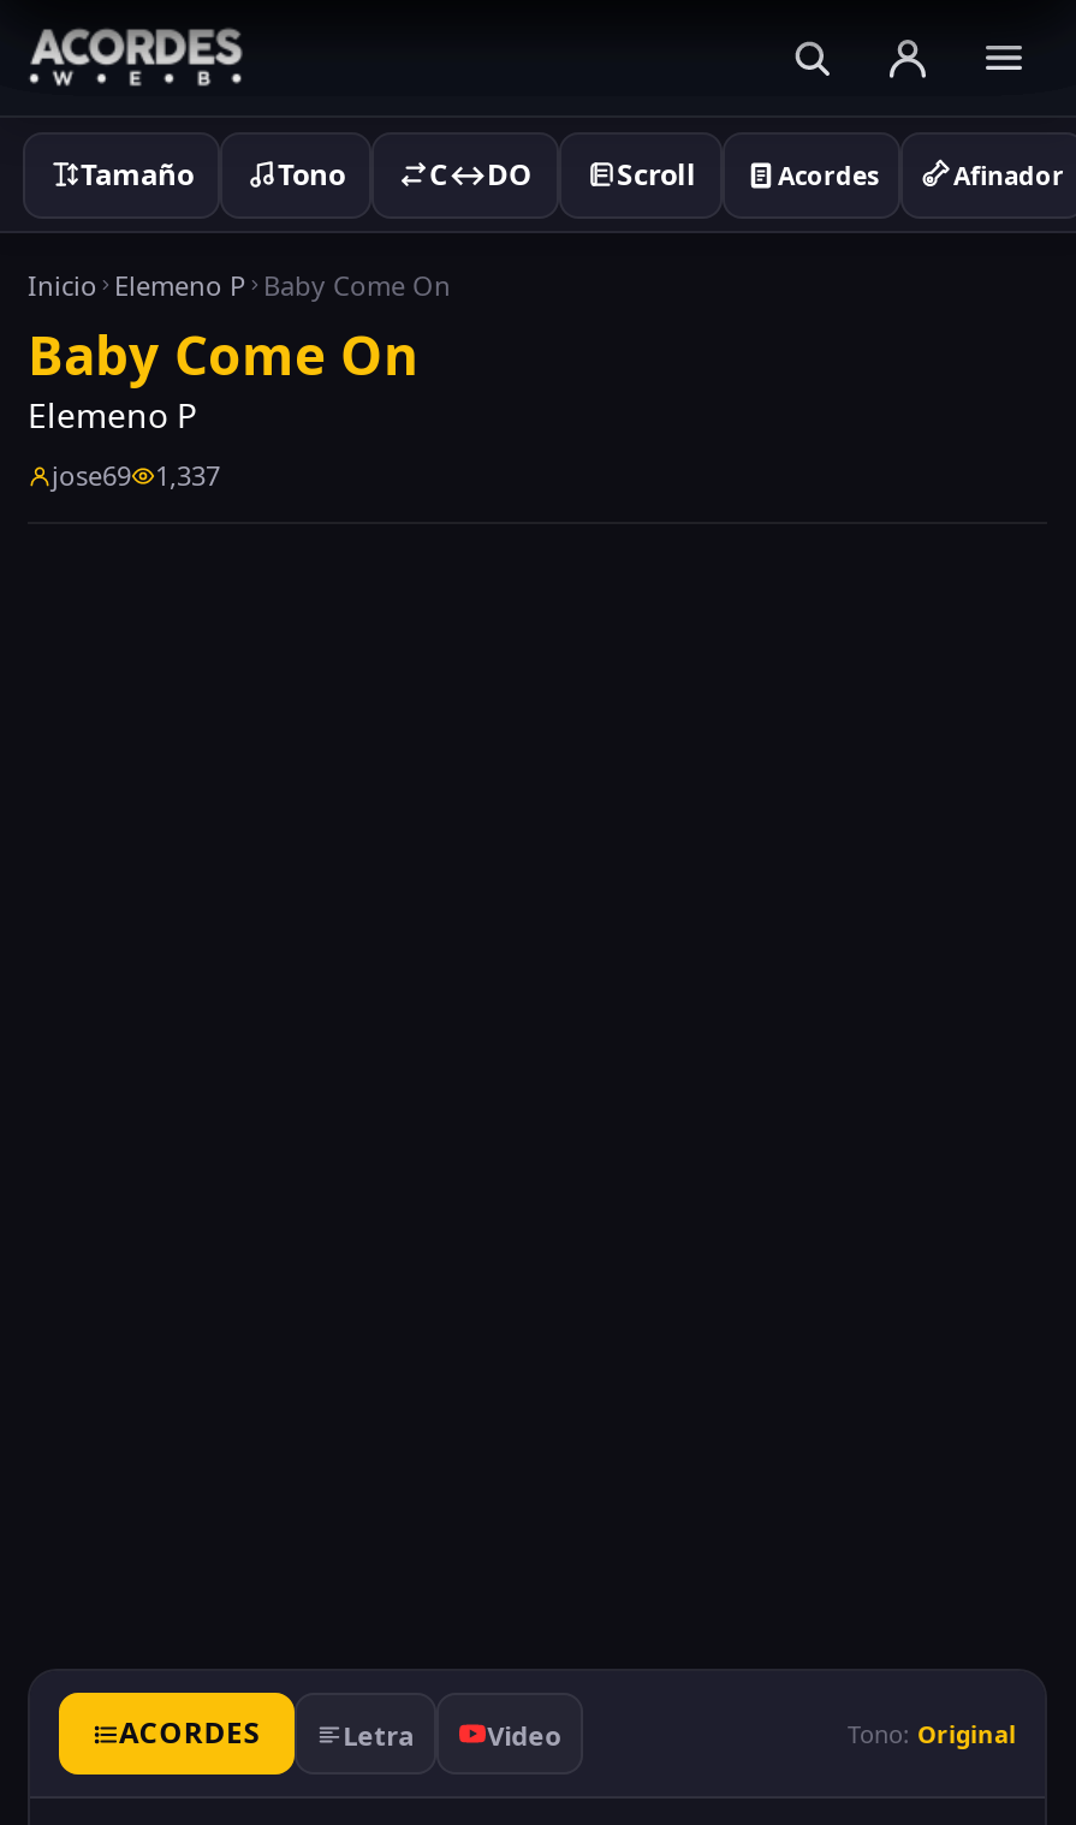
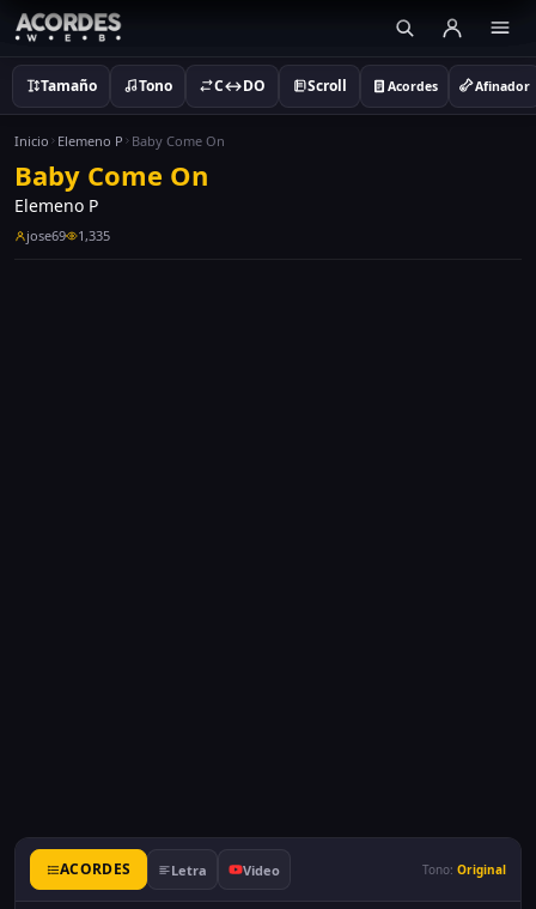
- jose69 1,337
+ jose69 1,335
